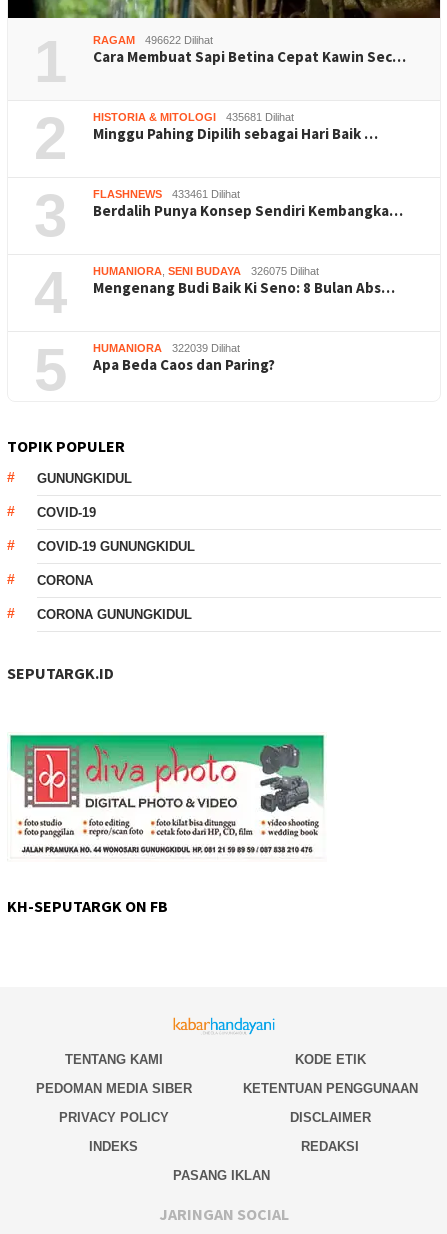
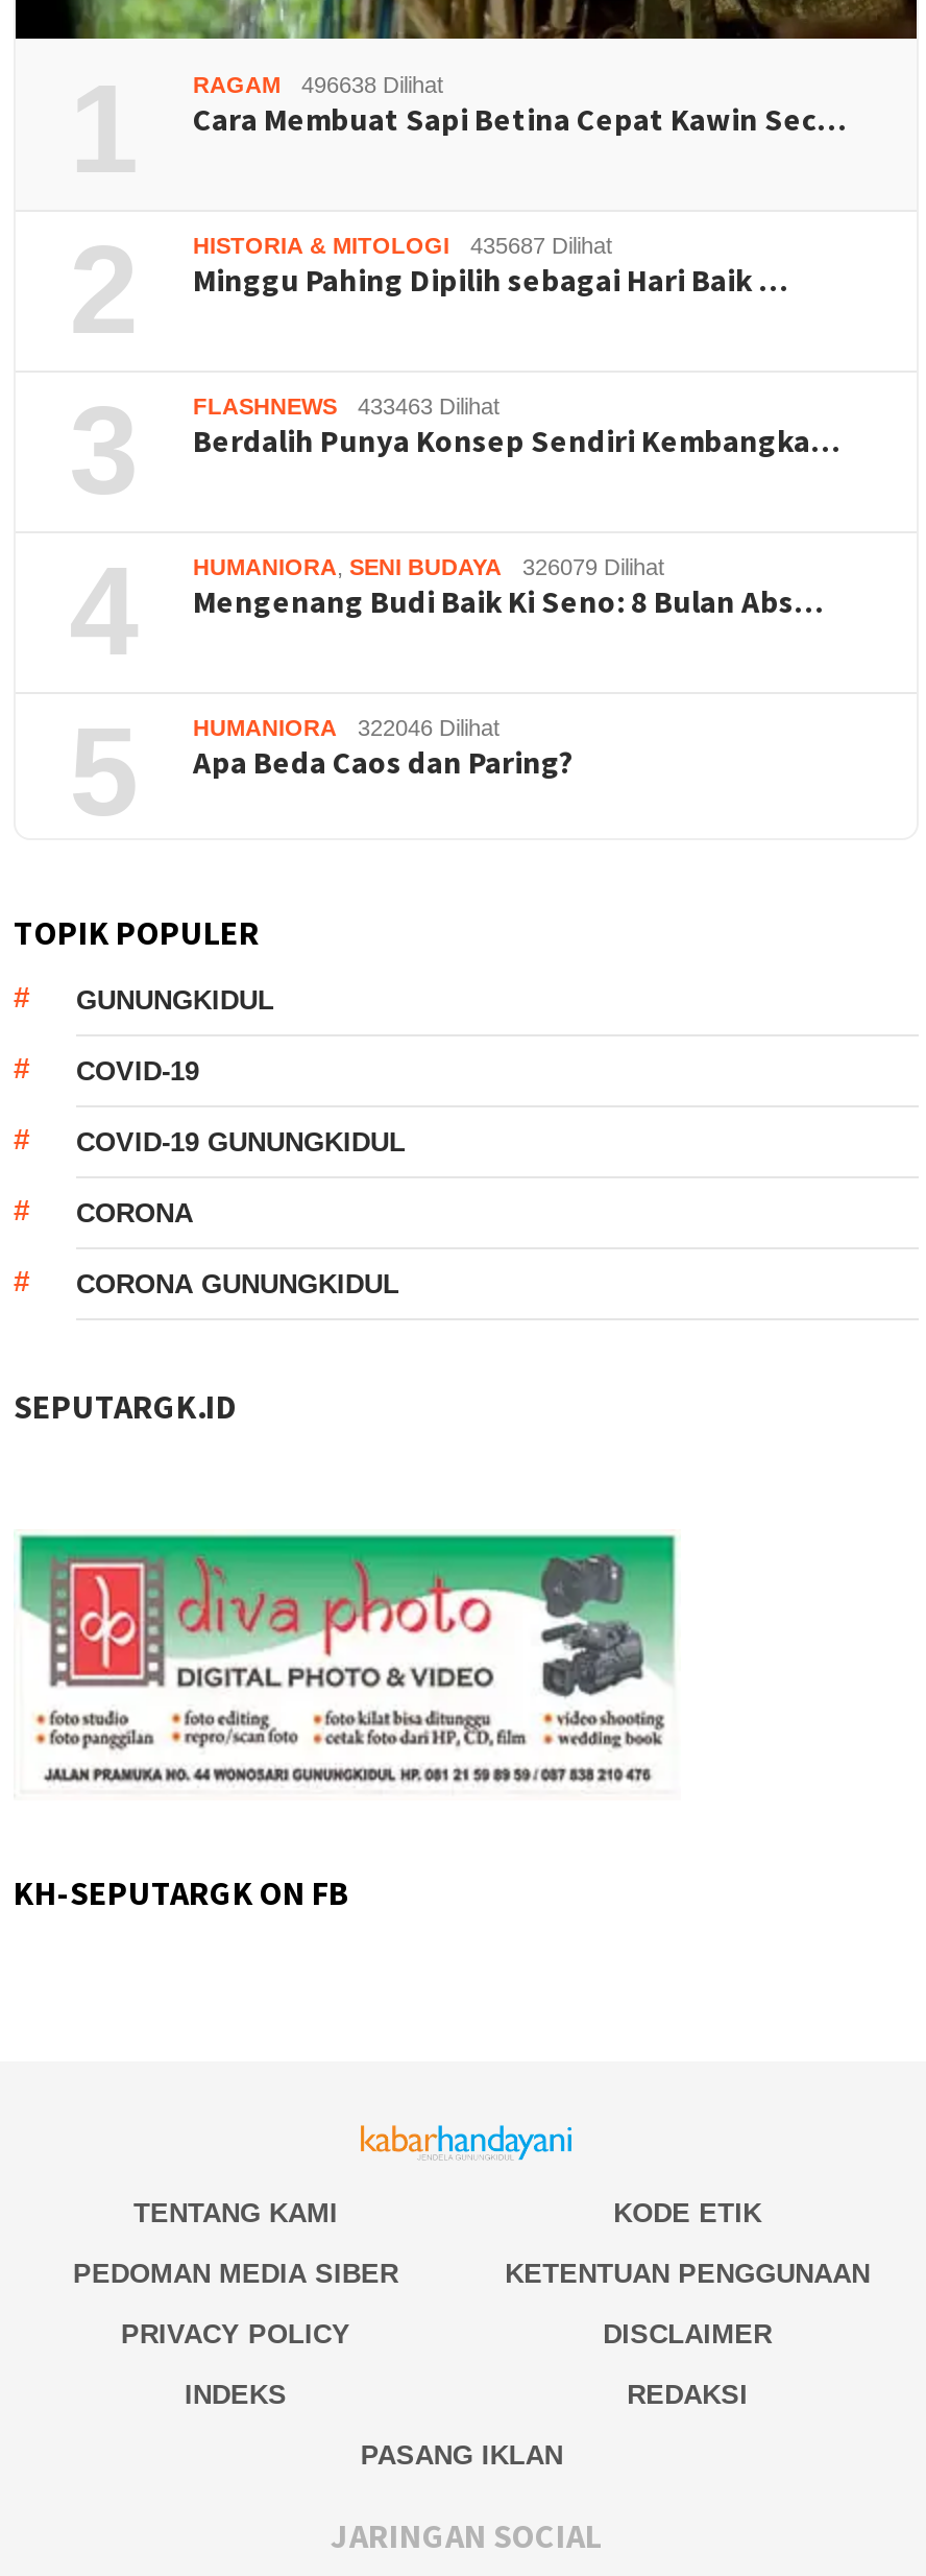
- RAGAM 496622 Dilihat
+ RAGAM 496638 Dilihat

- HISTORIA & MITOLOGI 435681 Dilihat
+ HISTORIA & MITOLOGI 435687 Dilihat

- FLASHNEWS 433461 Dilihat
+ FLASHNEWS 433463 Dilihat

- HUMANIORA, SENI BUDAYA 326075 Dilihat
+ HUMANIORA, SENI BUDAYA 326079 Dilihat

- HUMANIORA 322039 Dilihat
+ HUMANIORA 322046 Dilihat
